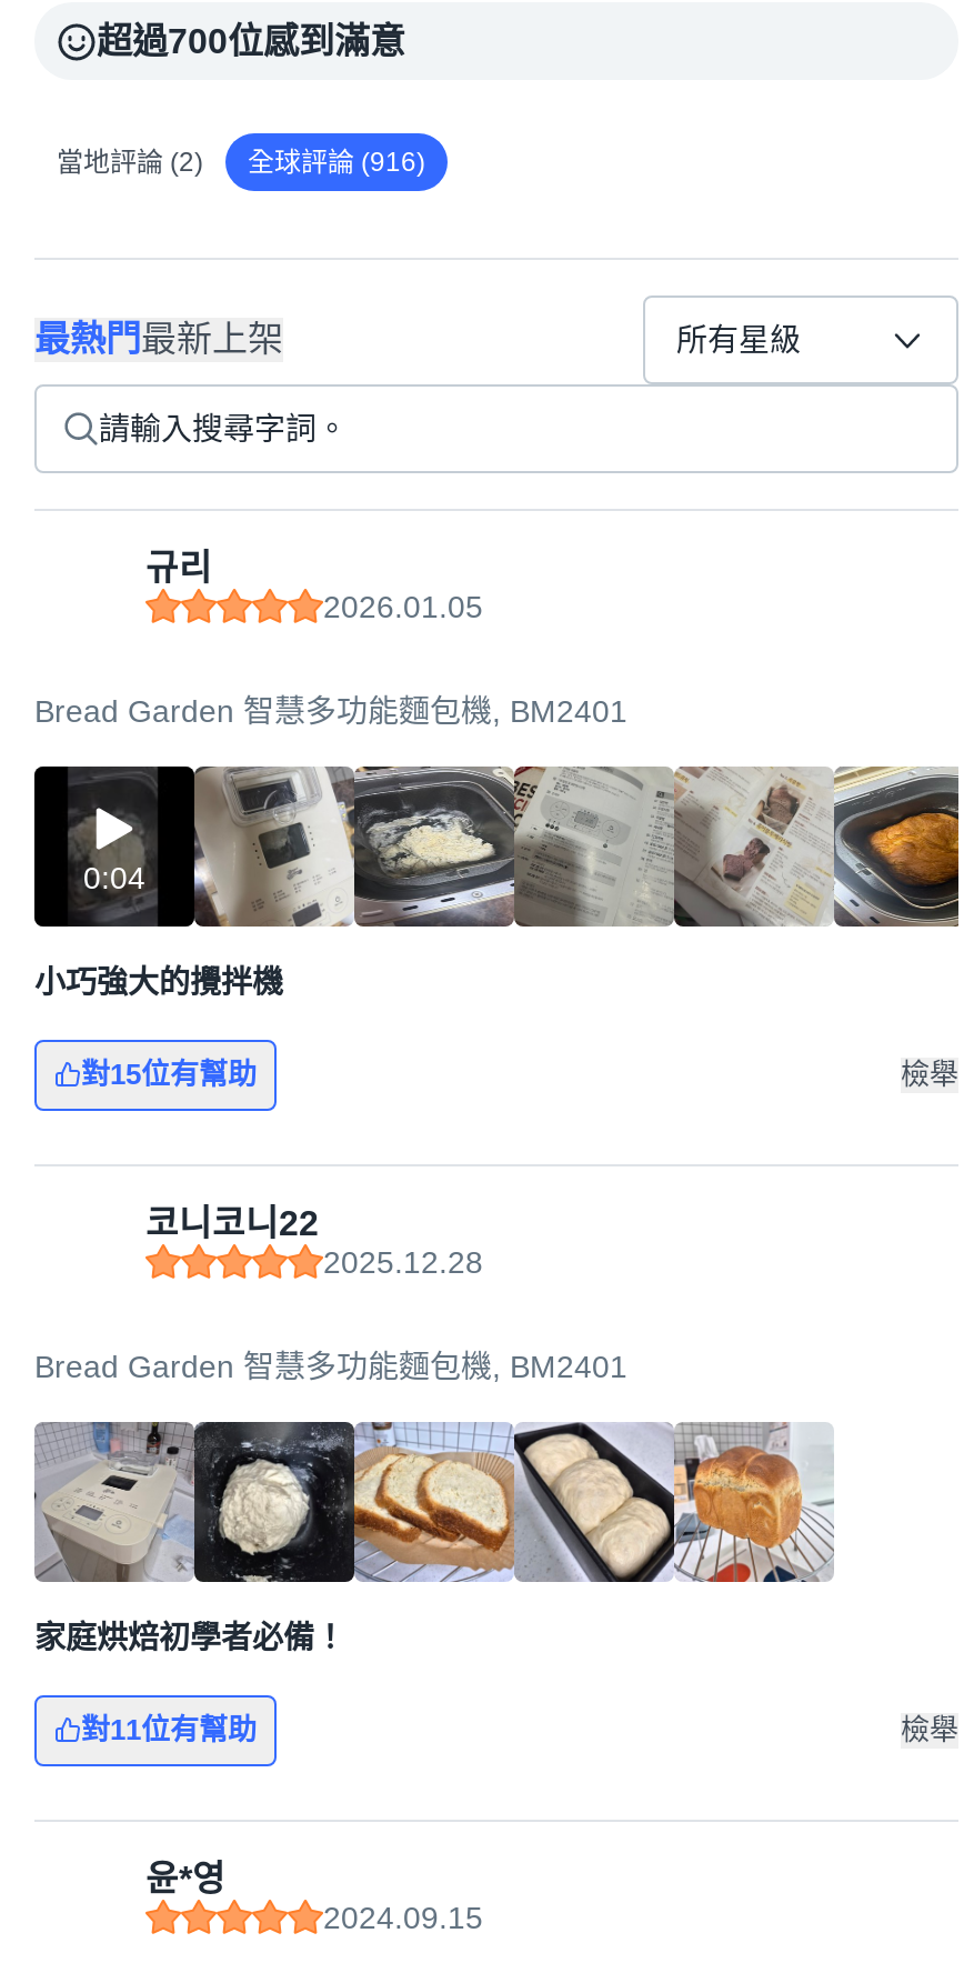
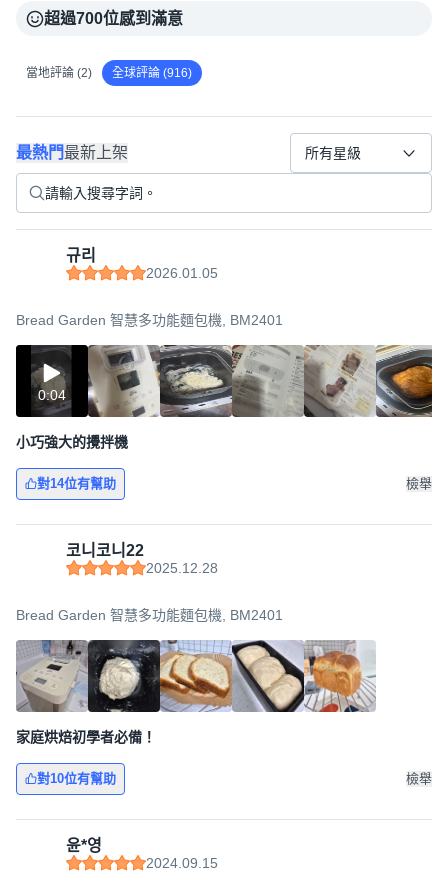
- 對15位有幫助
+ 對14位有幫助

- 對11位有幫助
+ 對10位有幫助
